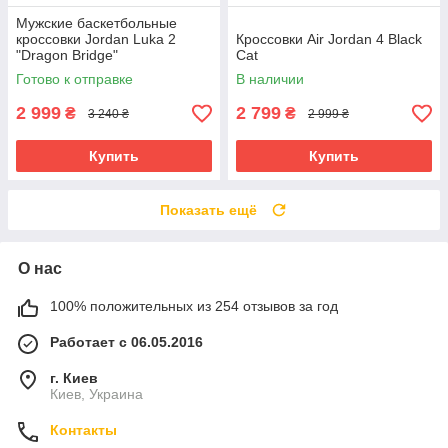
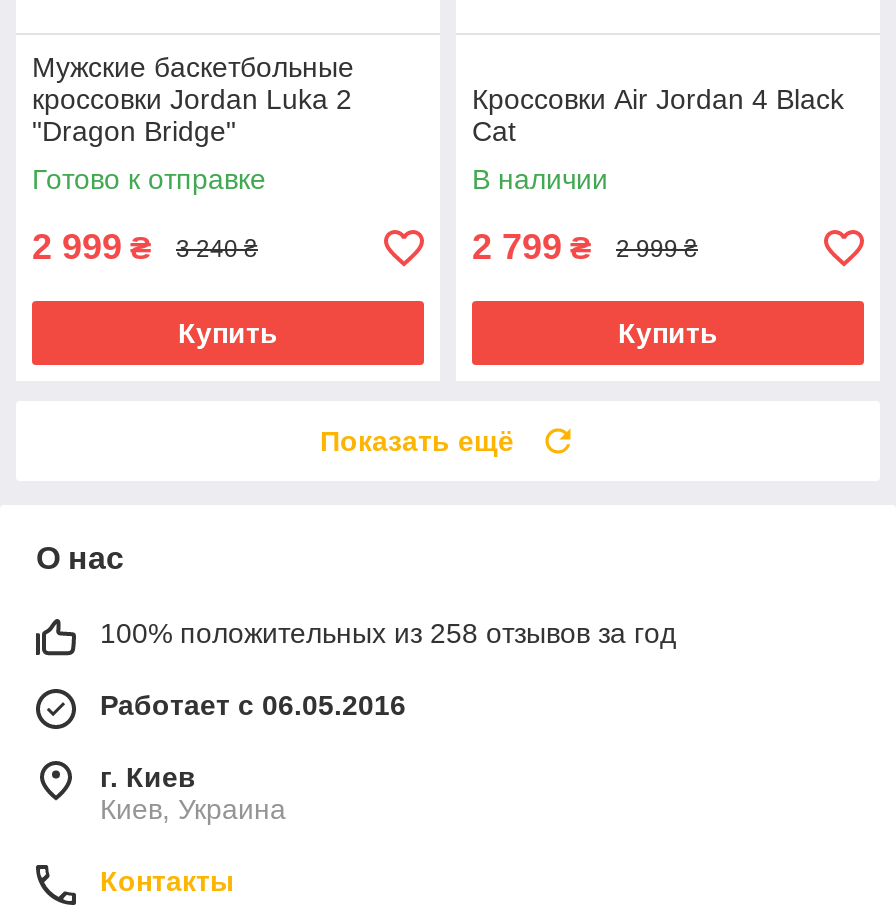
- 100% положительных из 254 отзывов за год
+ 100% положительных из 258 отзывов за год
